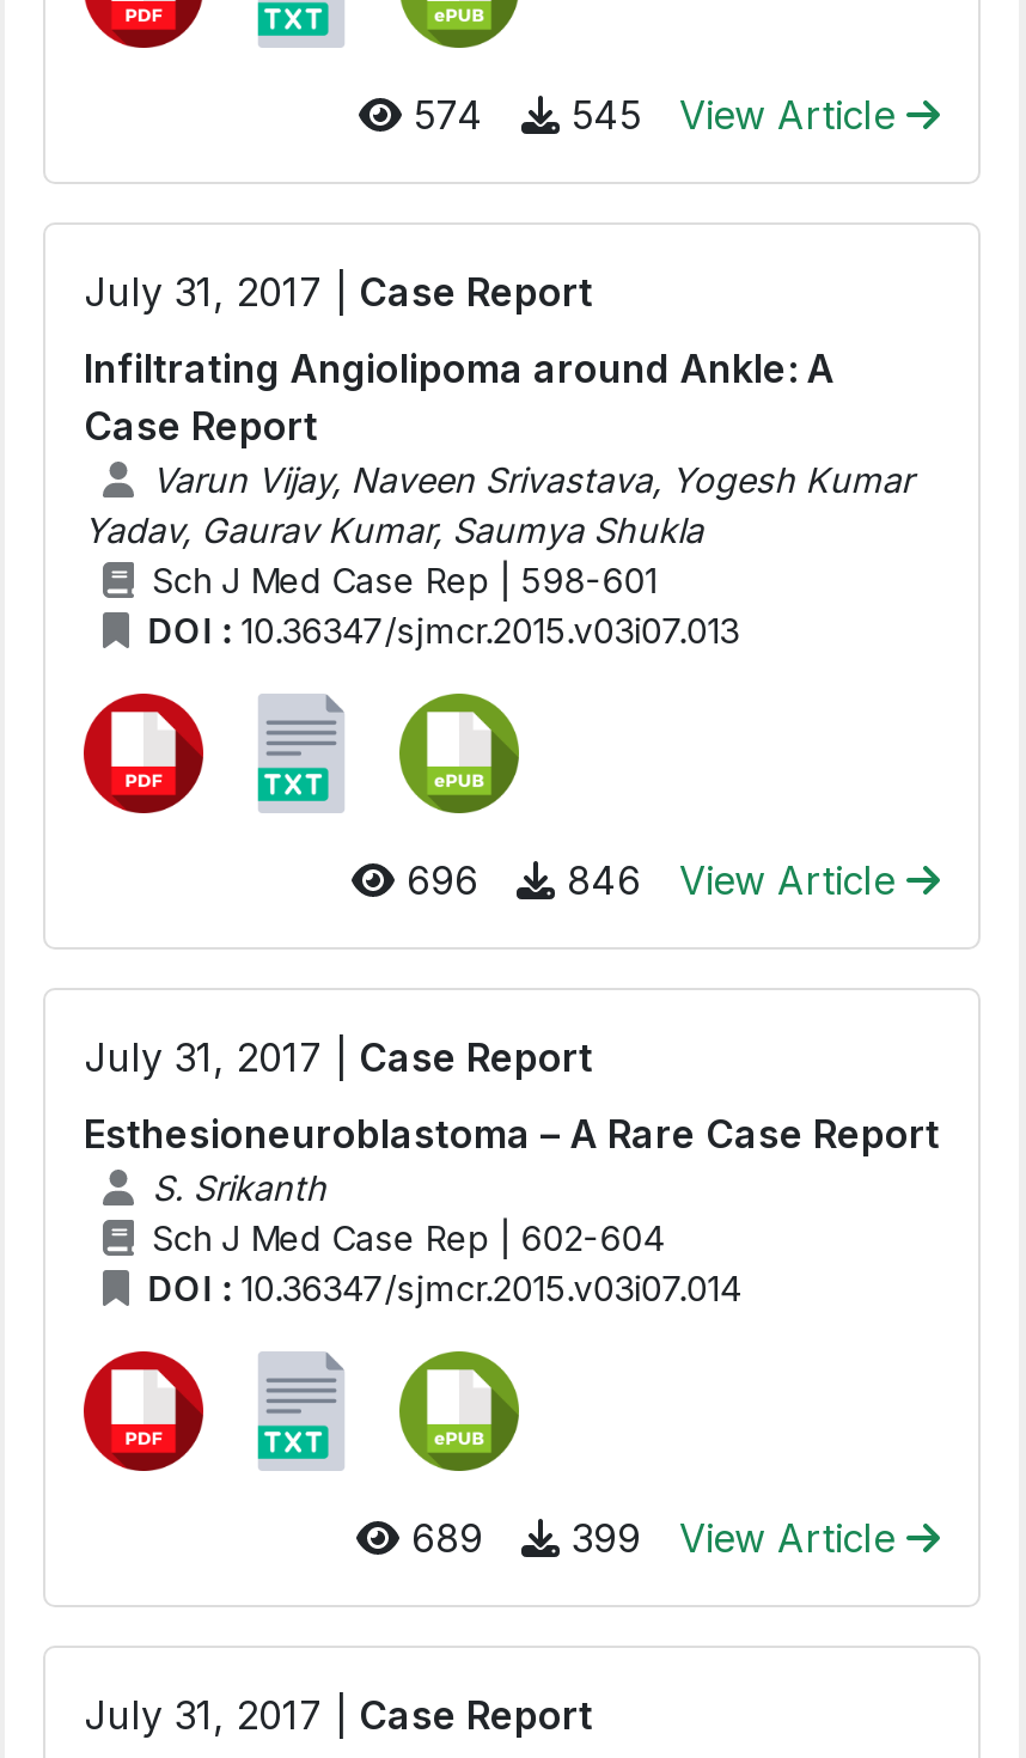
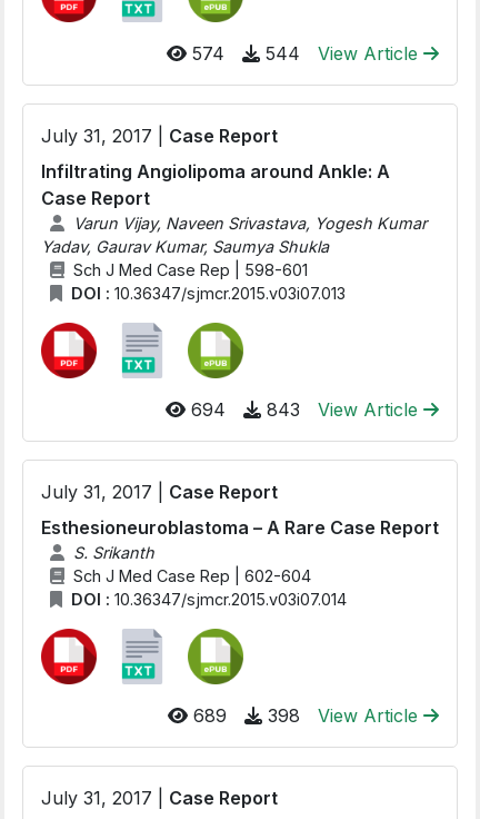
- 574 545 View Article
+ 574 544 View Article

- 696
+ 694

- 846
+ 843

- 689 399 View Article
+ 689 398 View Article
